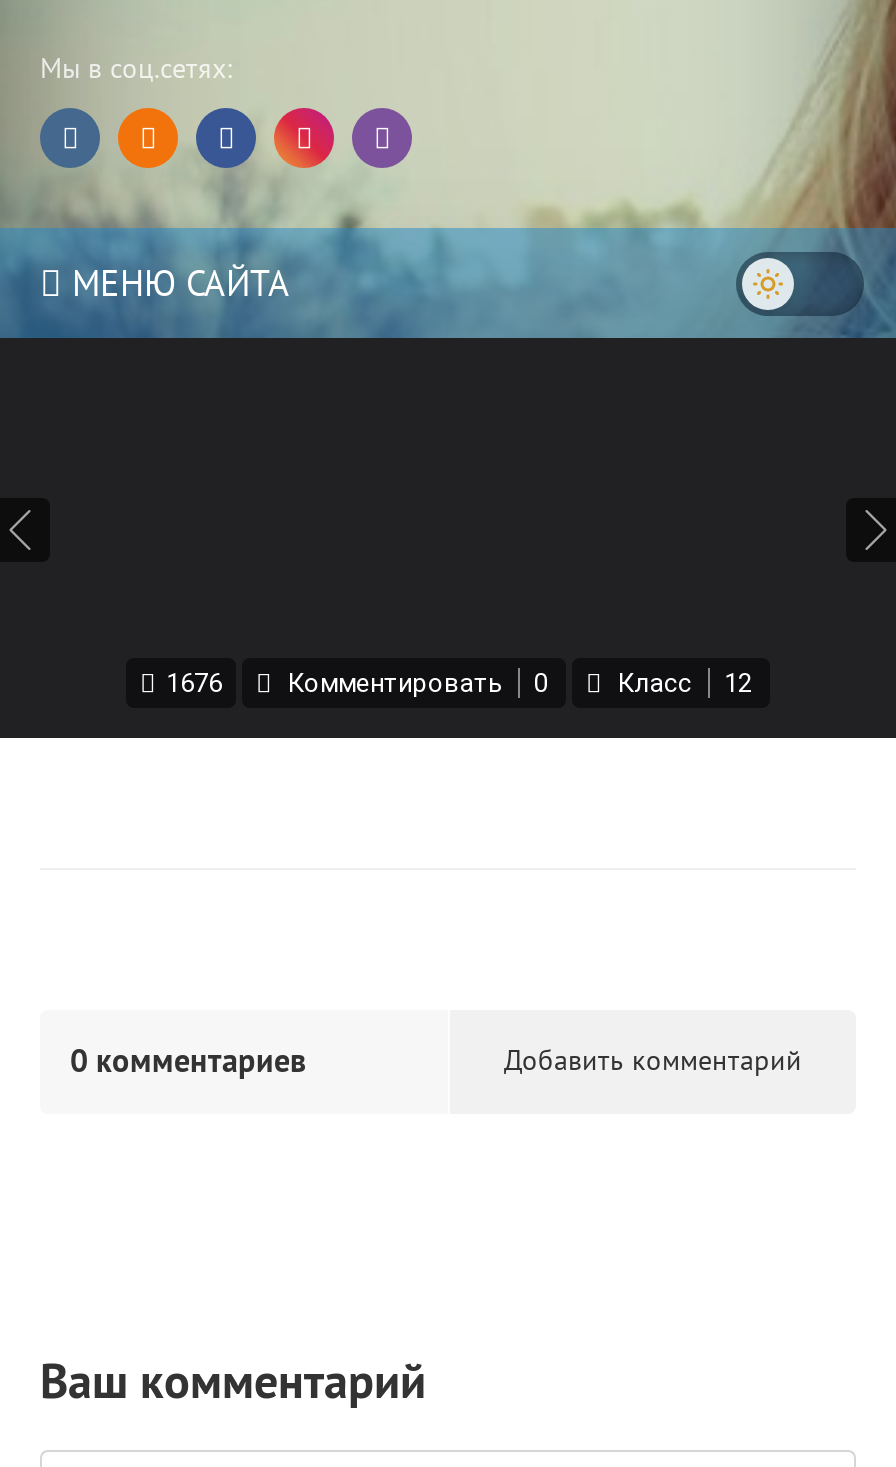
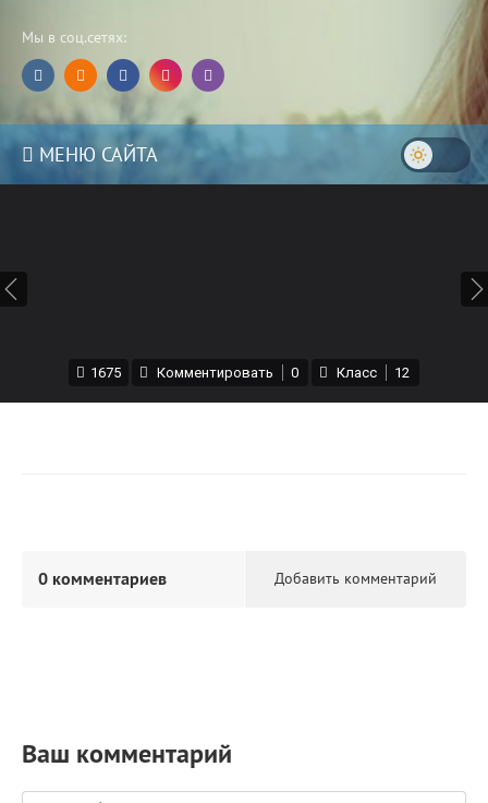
- 1676 Комментировать 0
+ 1675 Комментировать 0
